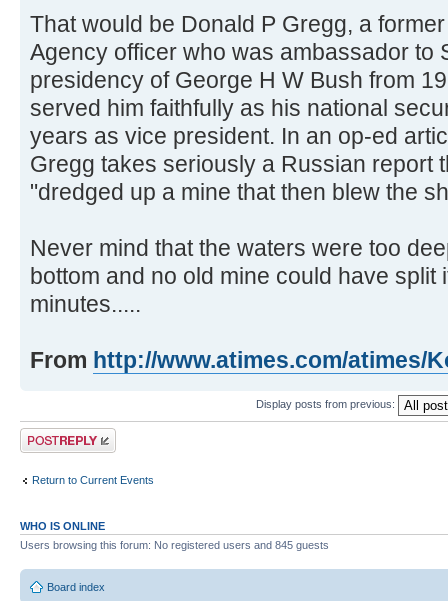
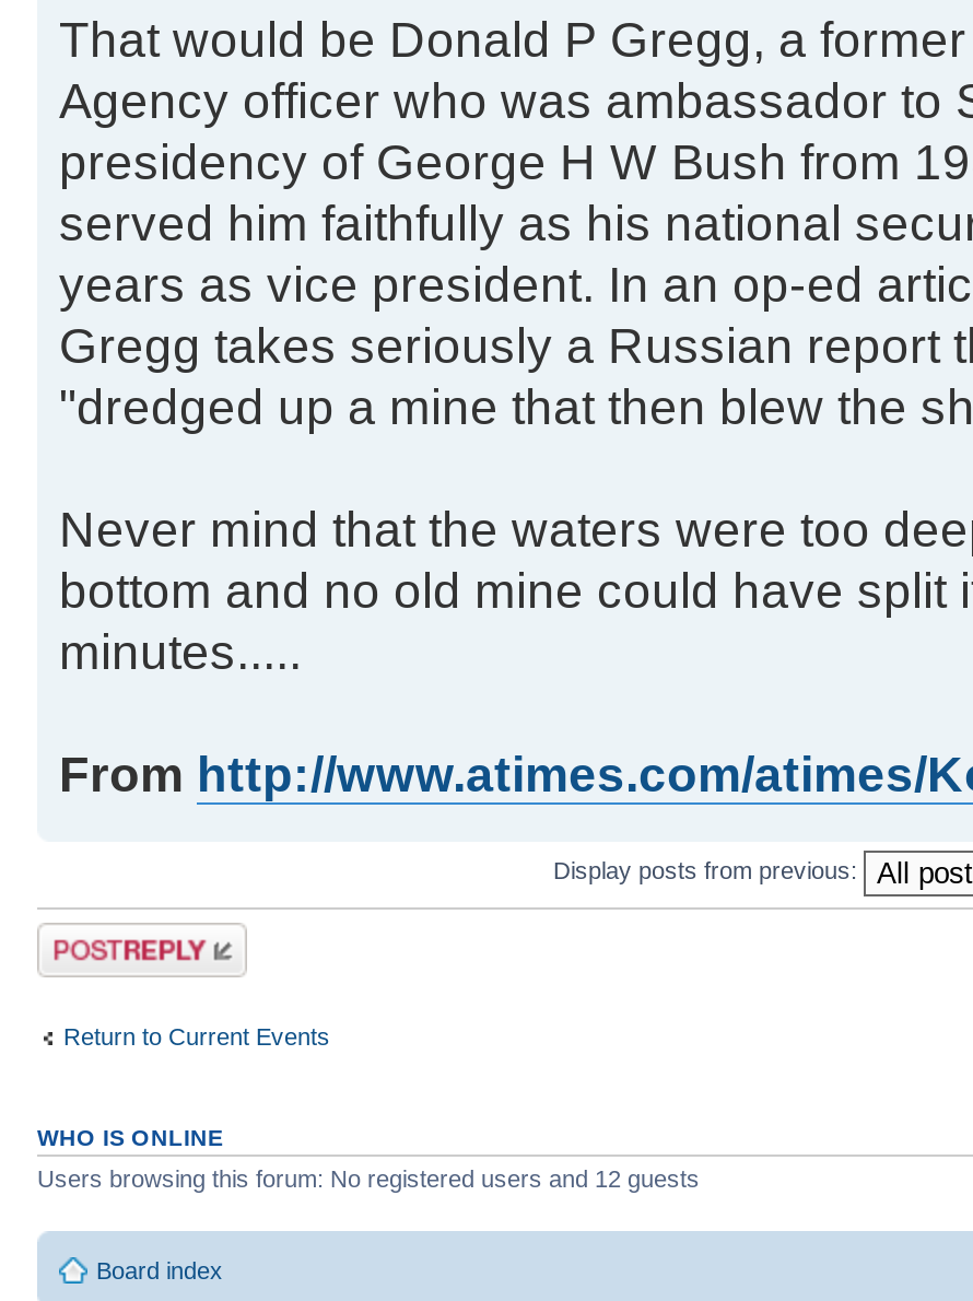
- Users browsing this forum: No registered users and 845 guests
+ Users browsing this forum: No registered users and 12 guests
